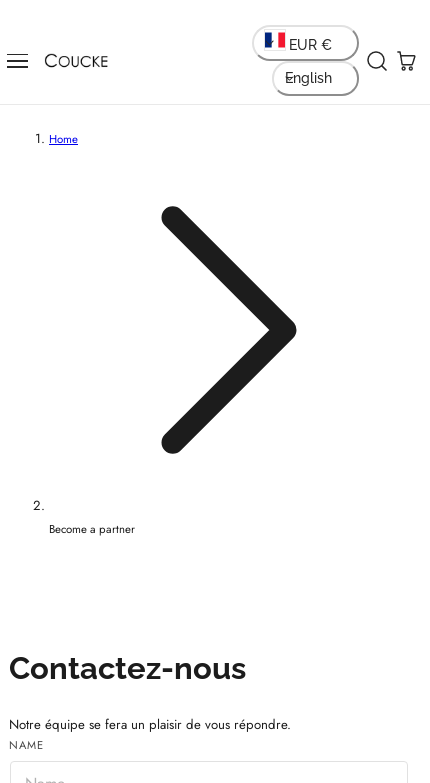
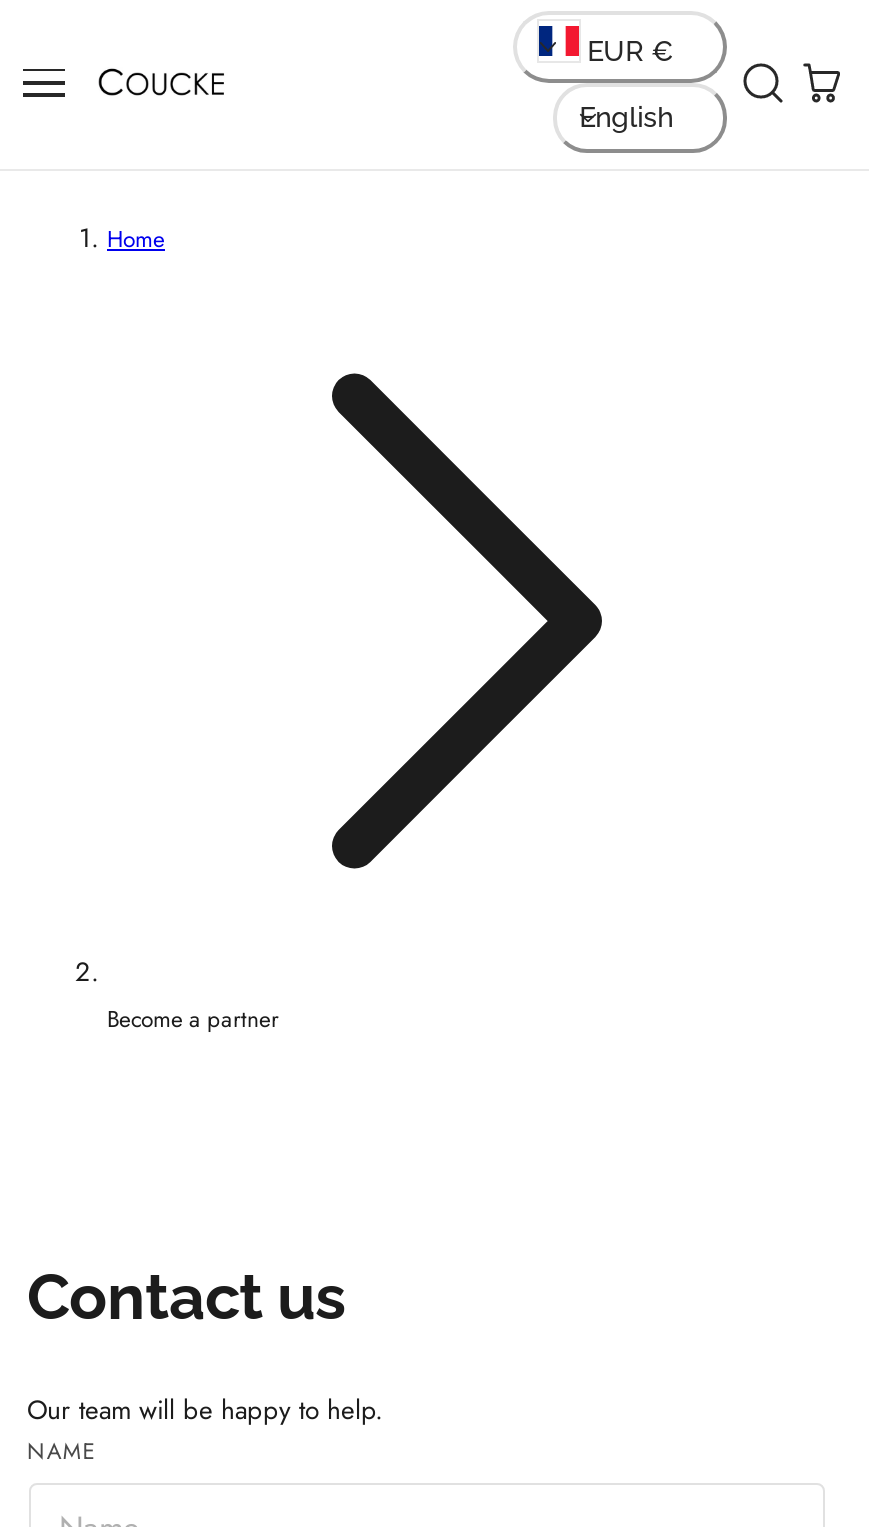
- Contactez-nous
+ Contact us

- Notre équipe se fera un plaisir de vous répondre.
+ Our team will be happy to help.
